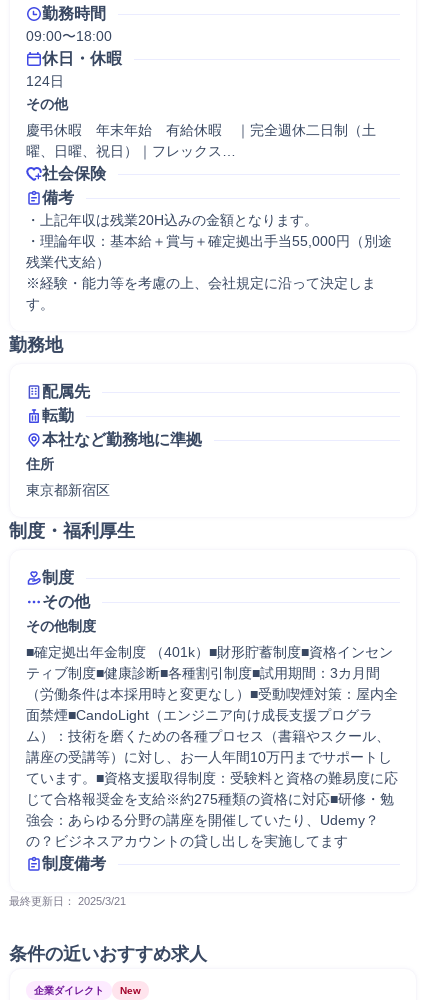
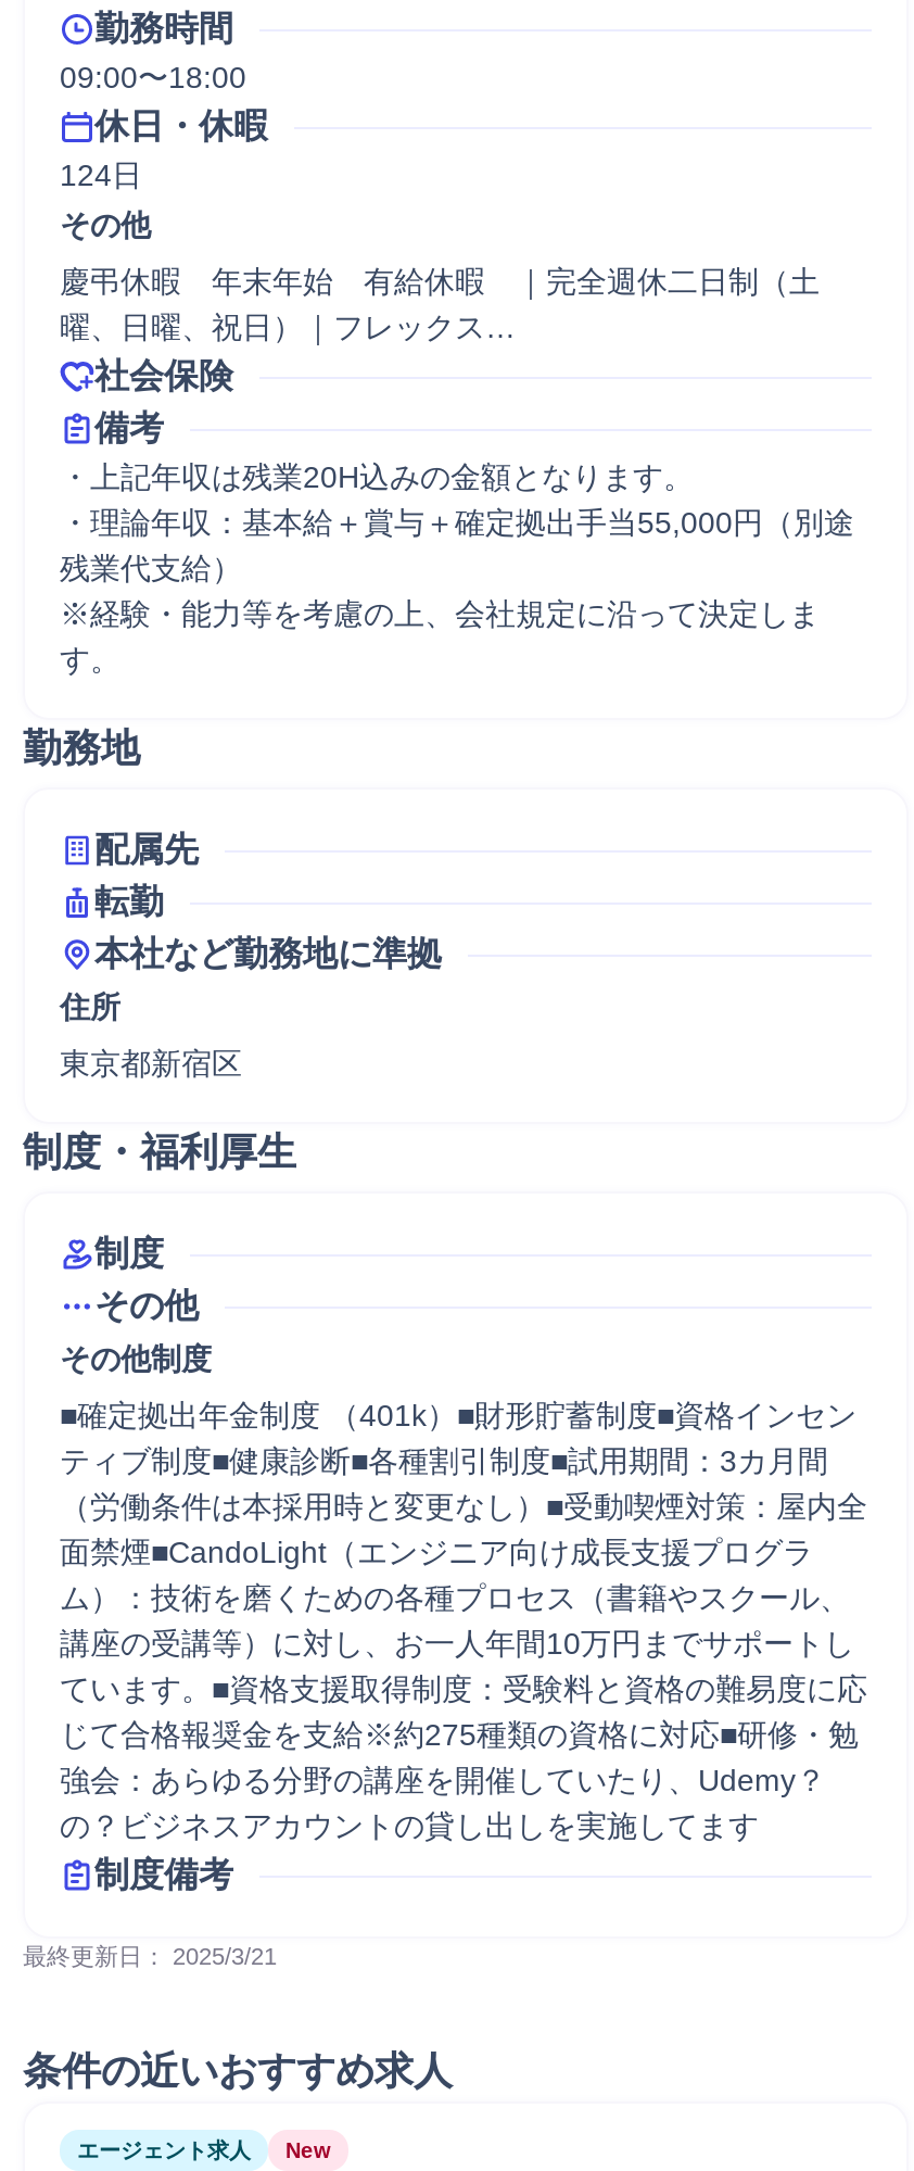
- 企業ダイレクト
+ エージェント求人
